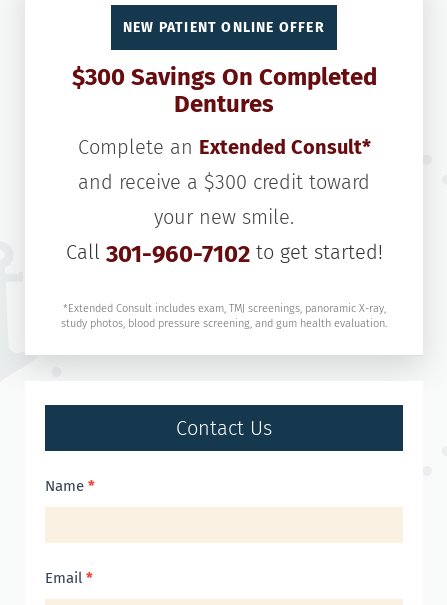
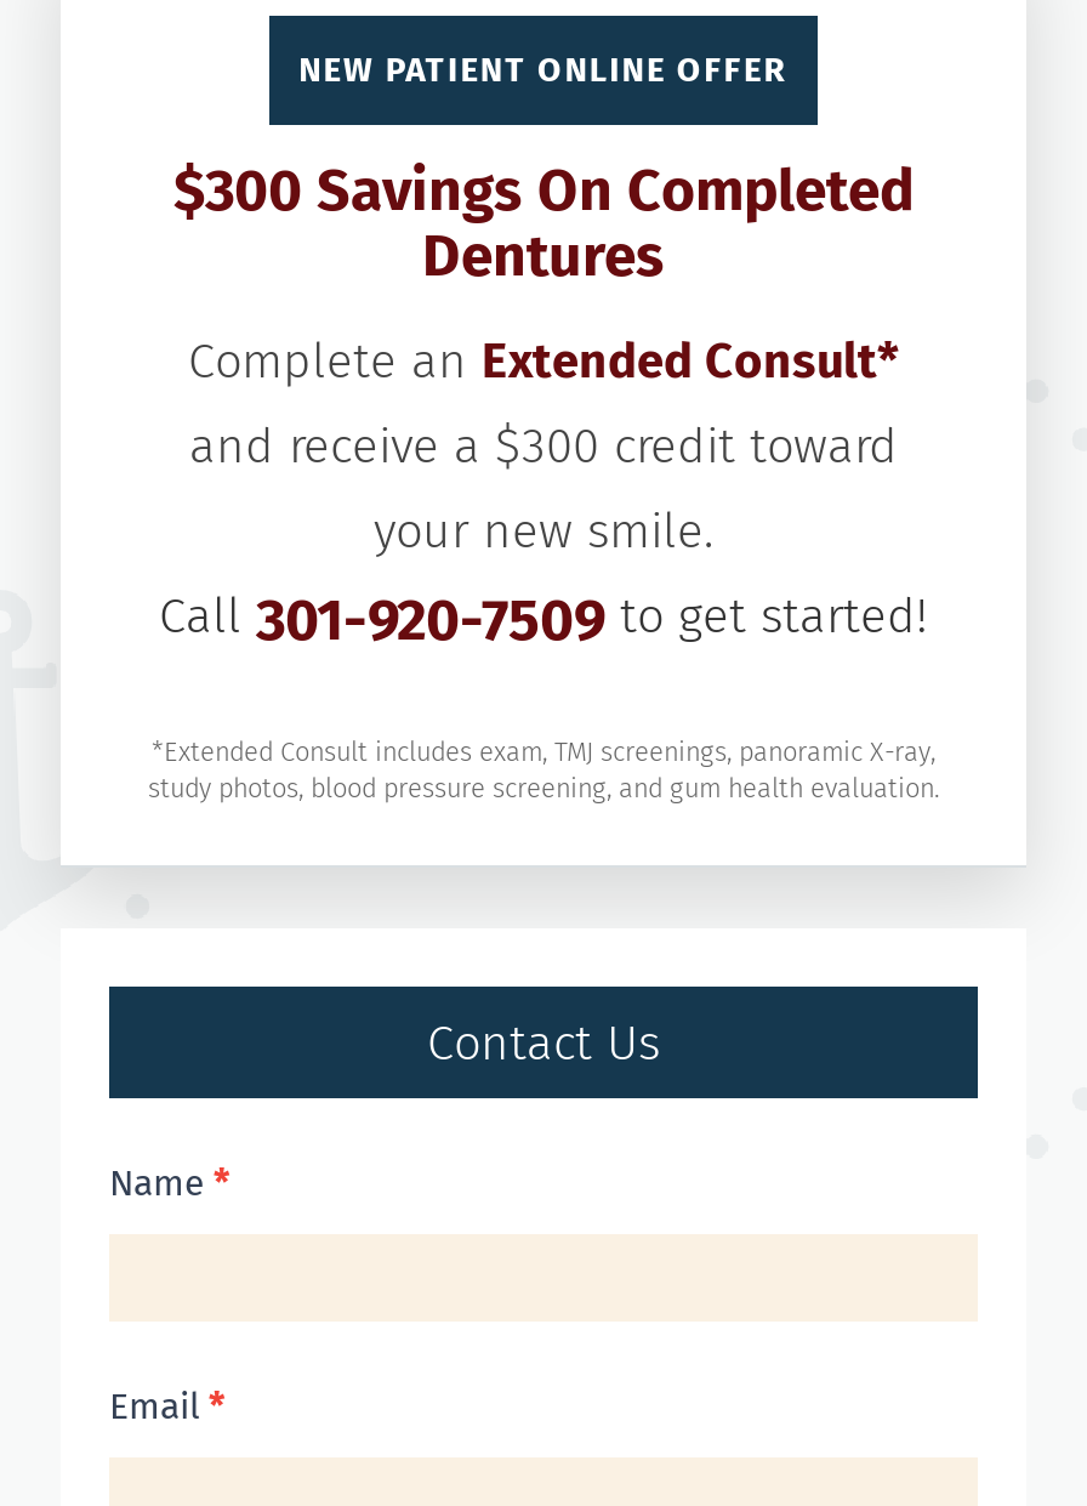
- Call 301-960-7102 to get started!
+ Call 301-920-7509 to get started!
